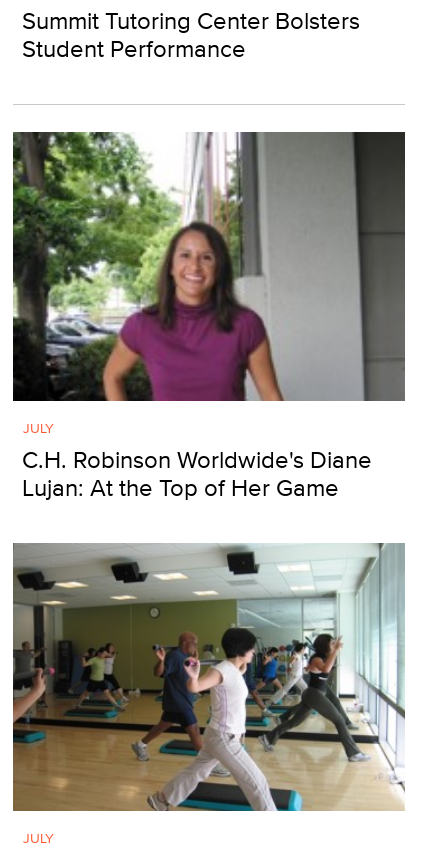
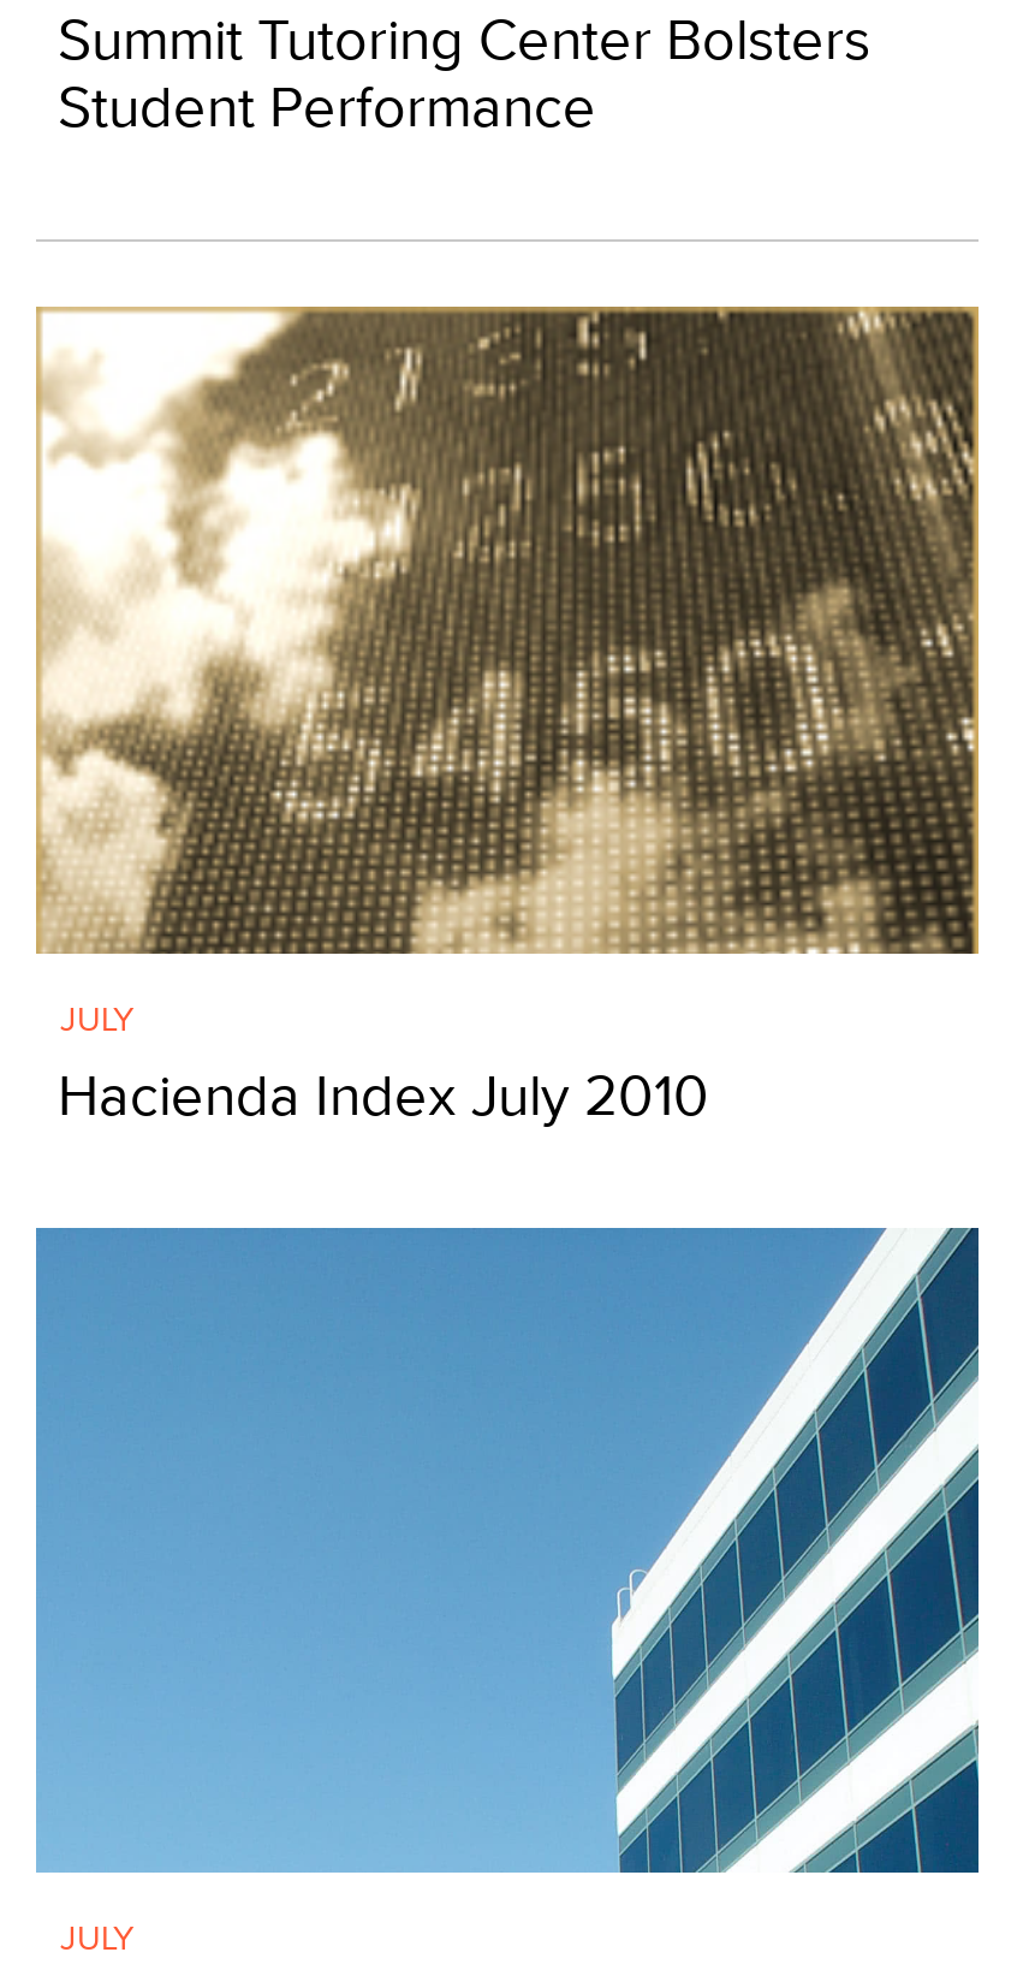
- [image]
+ [image]

- C.H. Robinson Worldwide's Diane
- Lujan: At the Top of Her Game
+ Hacienda Index July 2010

- [image]
+ [image]
